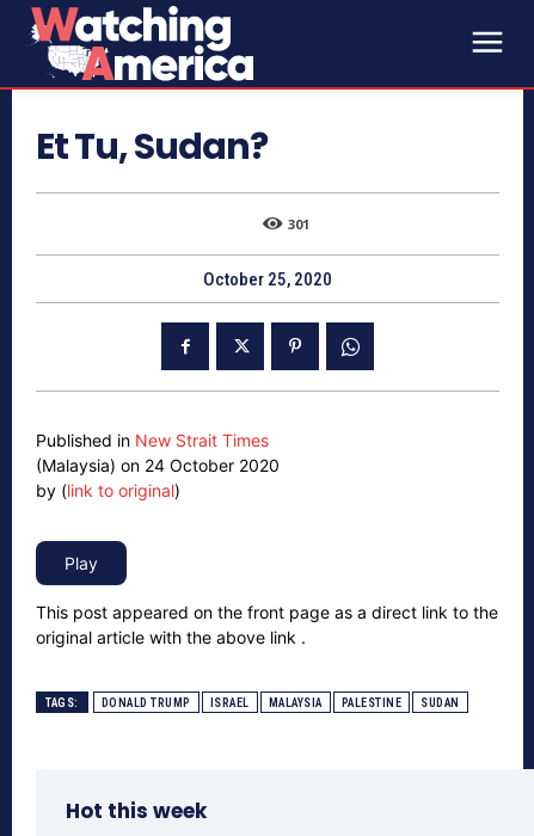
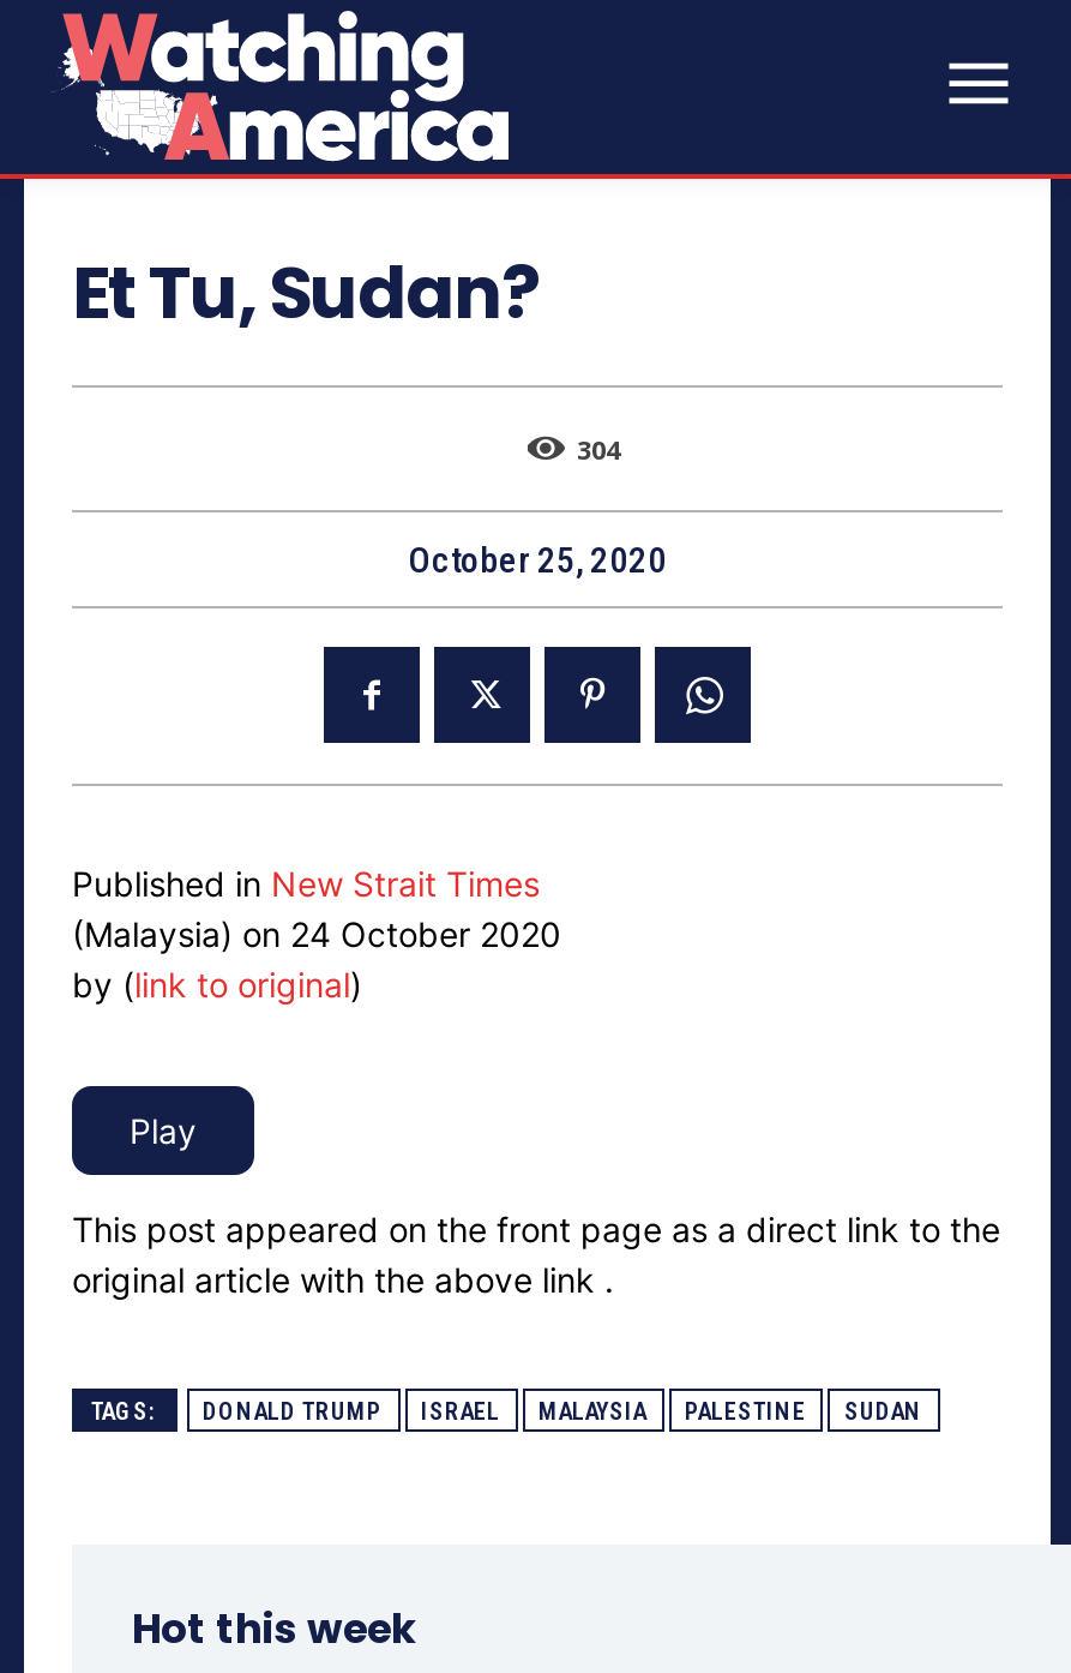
- 301
+ 304
